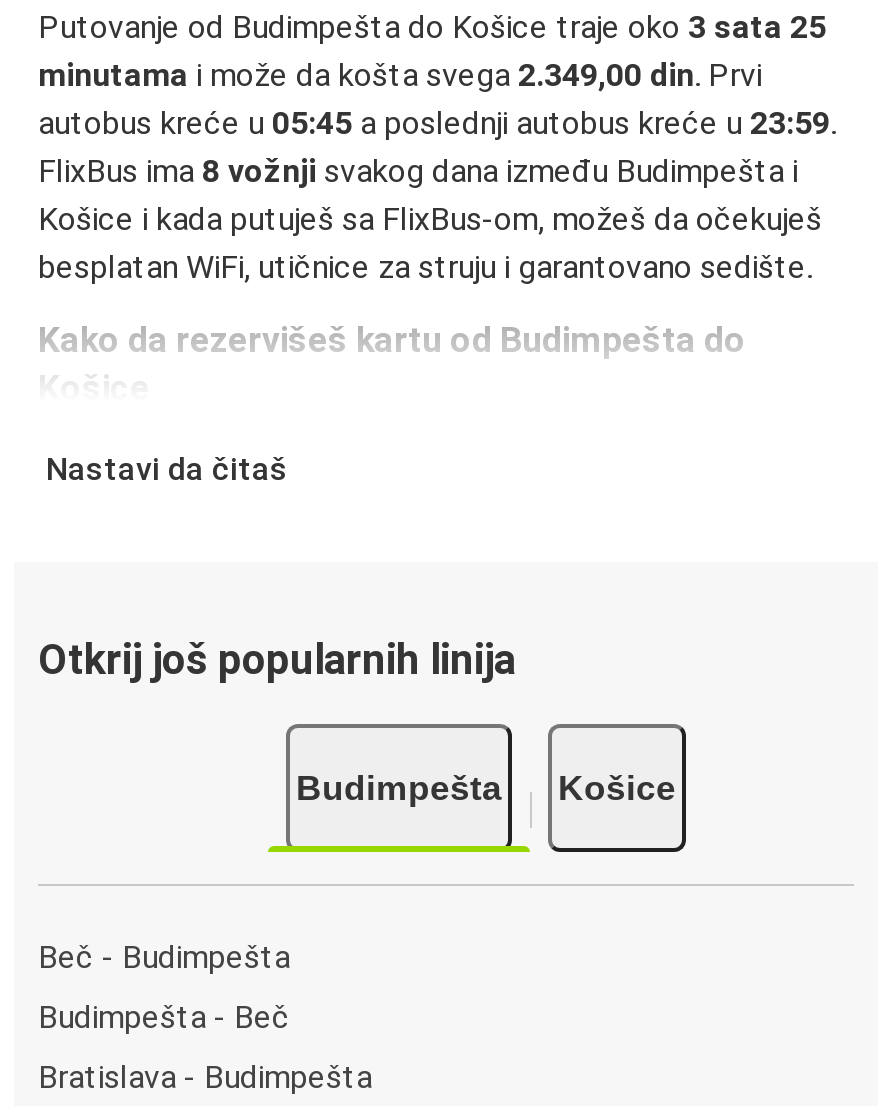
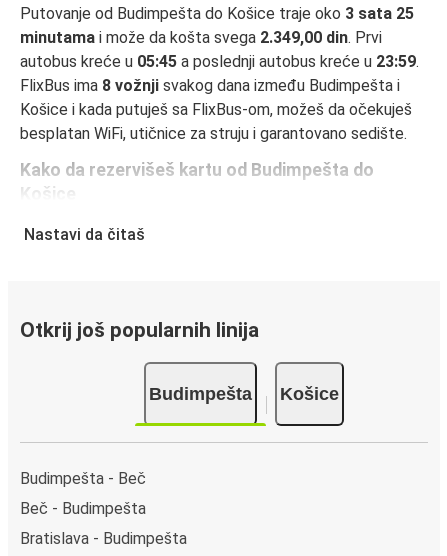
moved down: Beč - Budimpešta

moved up: Budimpešta - Beč
